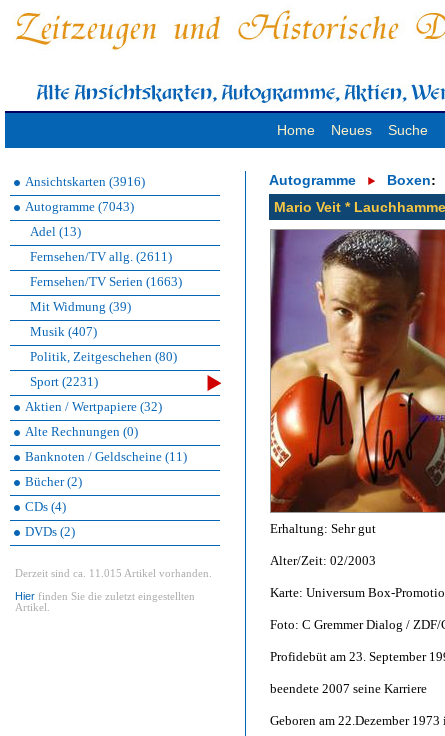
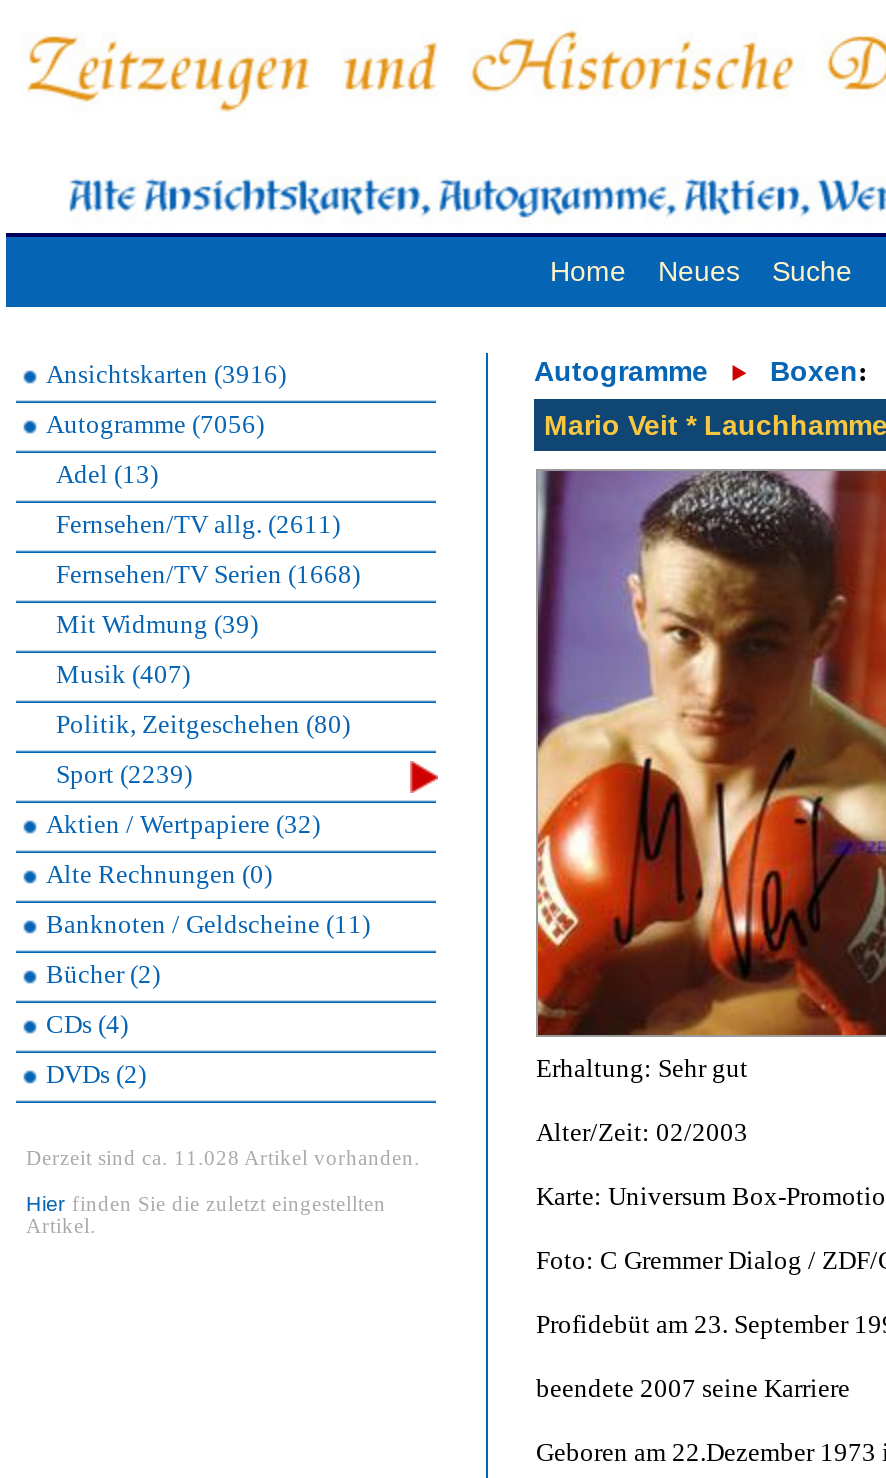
- Autogramme (7043)
+ Autogramme (7056)

- Fernsehen/TV Serien (1663)
+ Fernsehen/TV Serien (1668)

- Sport (2231)
+ Sport (2239)

- Derzeit sind ca. 11.015 Artikel vorhanden.
+ Derzeit sind ca. 11.028 Artikel vorhanden.
